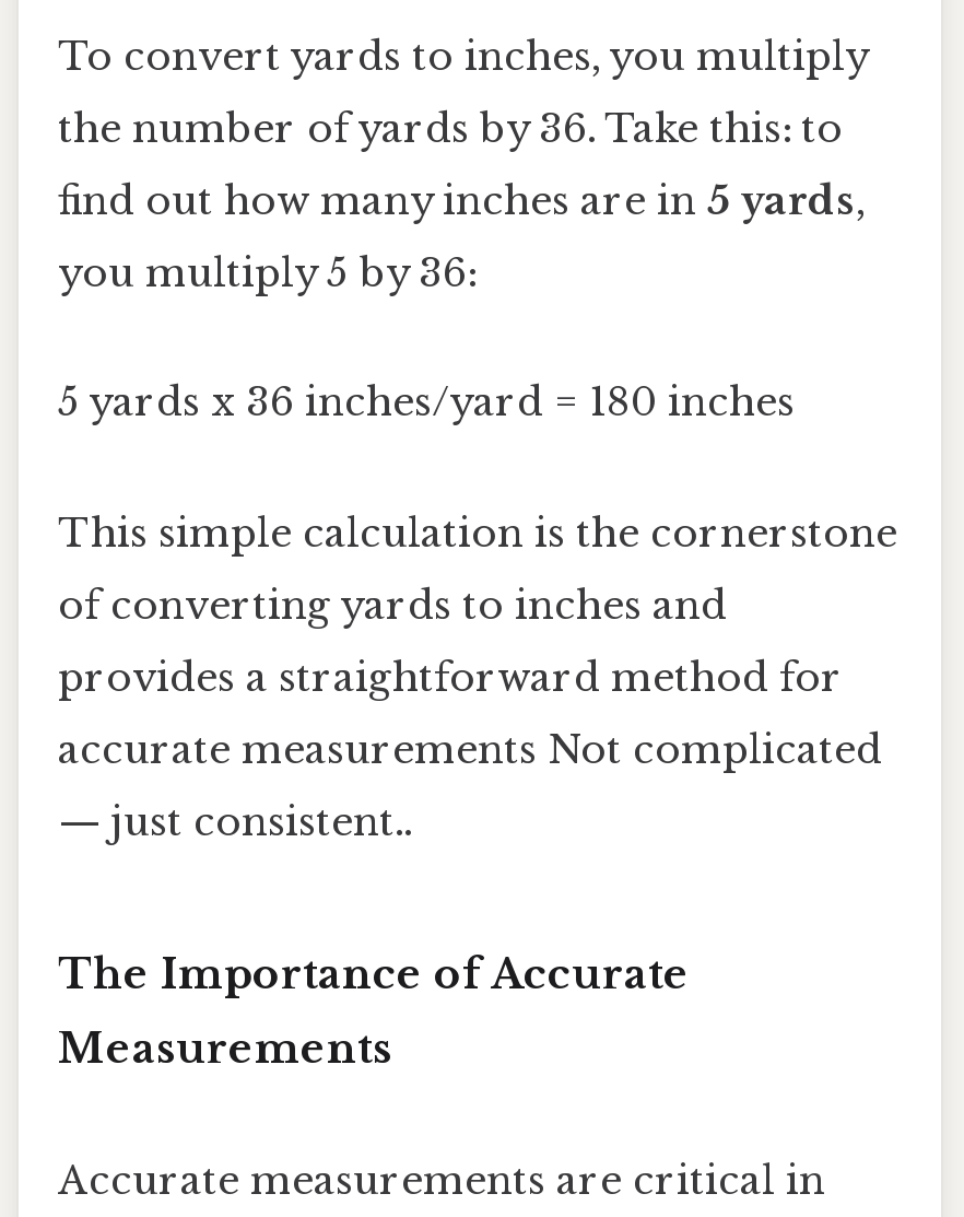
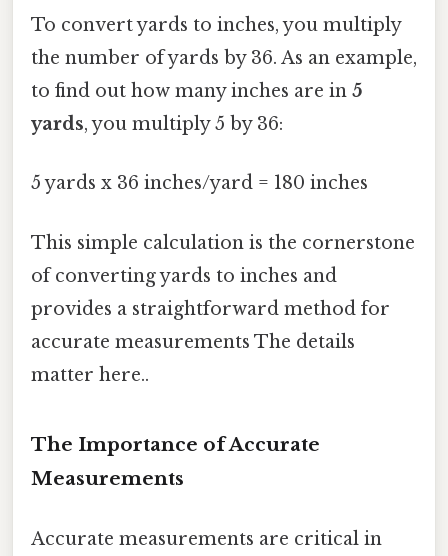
- the number of yards by 36. Take this: to
+ the number of yards by 36. As an example,

- find out how many inches are in 5 yards,
+ to find out how many inches are in 5

- you multiply 5 by 36:
+ yards, you multiply 5 by 36:

- accurate measurements Not complicated
+ accurate measurements The details

- — just consistent..
+ matter here..
